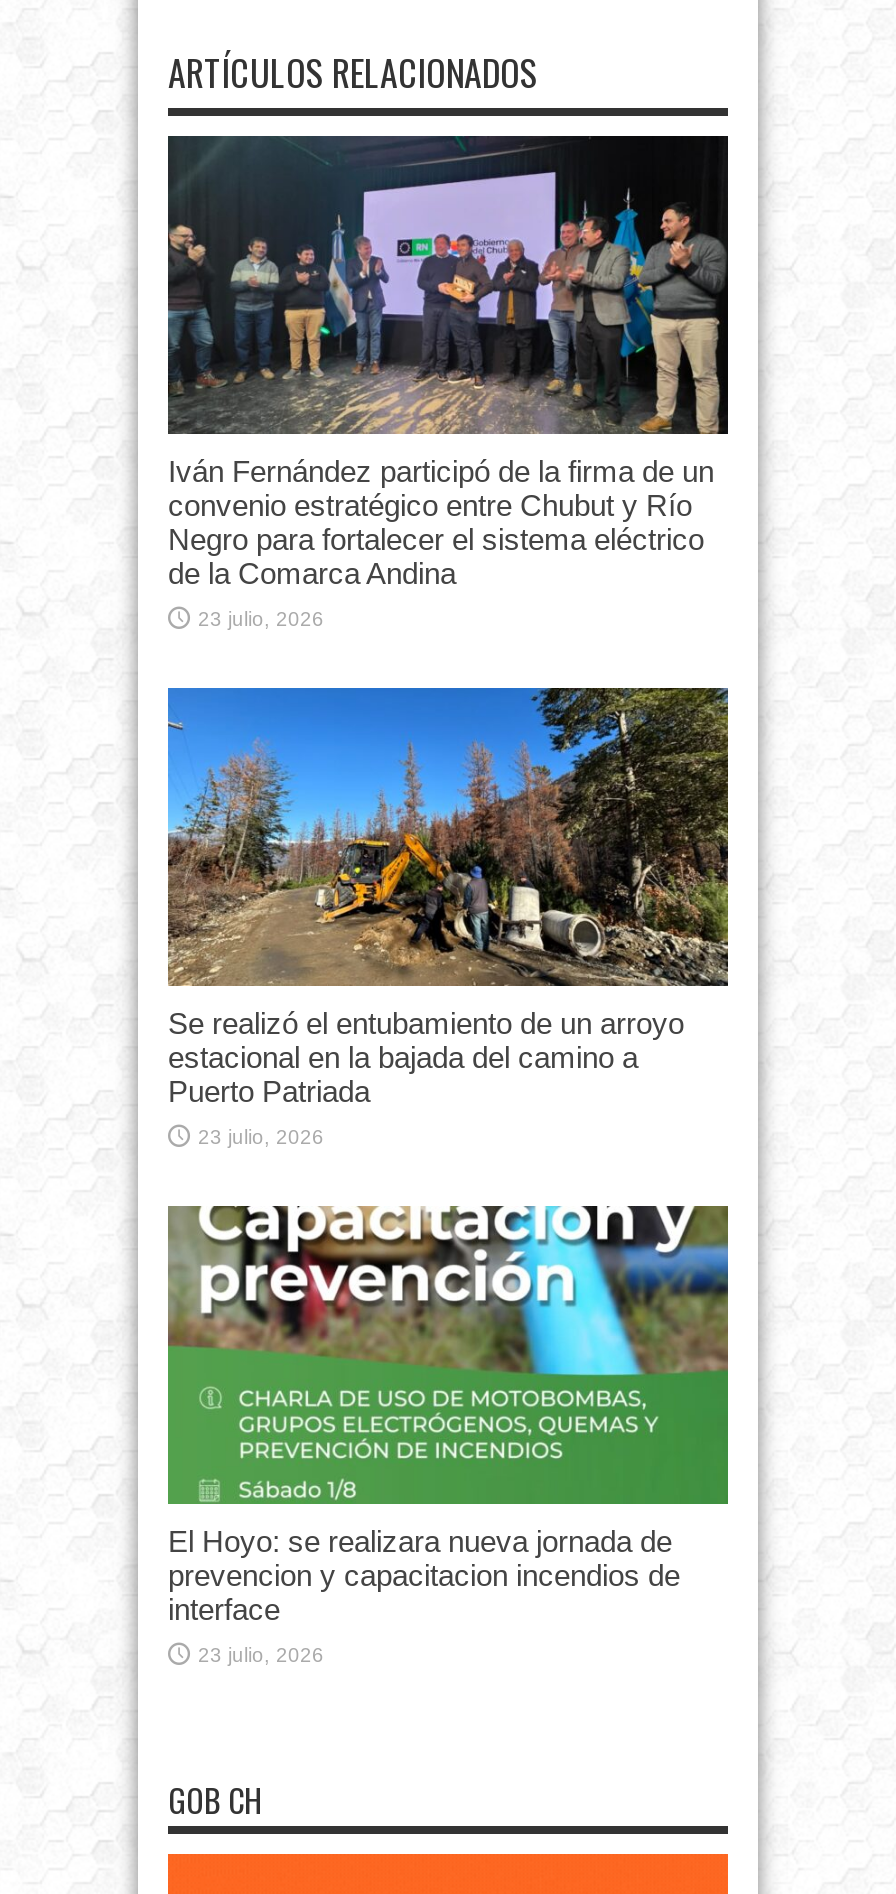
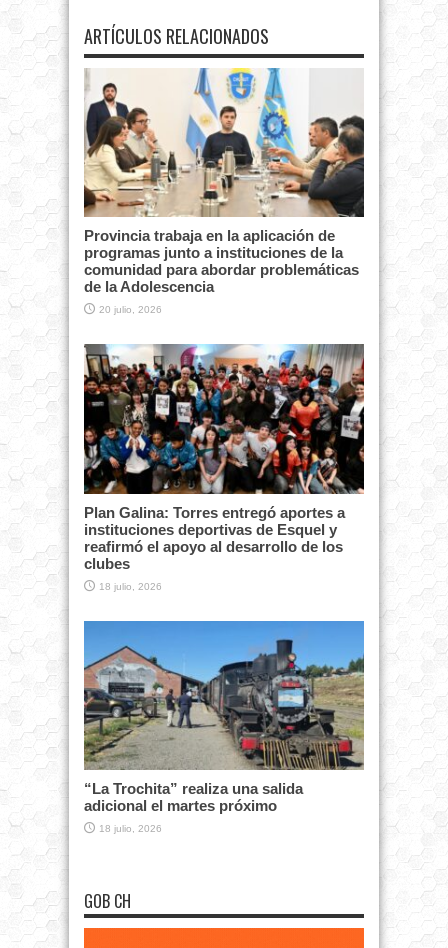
- [image]
- Iván Fernández participó de la firma de un
- convenio estratégico entre Chubut y Río
- Negro para fortalecer el sistema eléctrico
- de la Comarca Andina
+ [image]
+ Provincia trabaja en la aplicación de
+ programas junto a instituciones de la
+ comunidad para abordar problemáticas
+ de la Adolescencia

- 23 julio, 2026
+ 20 julio, 2026

- [image]
- Se realizó el entubamiento de un arroyo
- estacional en la bajada del camino a
- Puerto Patriada
+ [image]
+ Plan Galina: Torres entregó aportes a
+ instituciones deportivas de Esquel y
+ reafirmó el apoyo al desarrollo de los
+ clubes

- 23 julio, 2026
+ 18 julio, 2026

- [image]
- El Hoyo: se realizara nueva jornada de
- prevencion y capacitacion incendios de
- interface
+ [image]
+ “La Trochita” realiza una salida
+ adicional el martes próximo

- 23 julio, 2026
+ 18 julio, 2026
